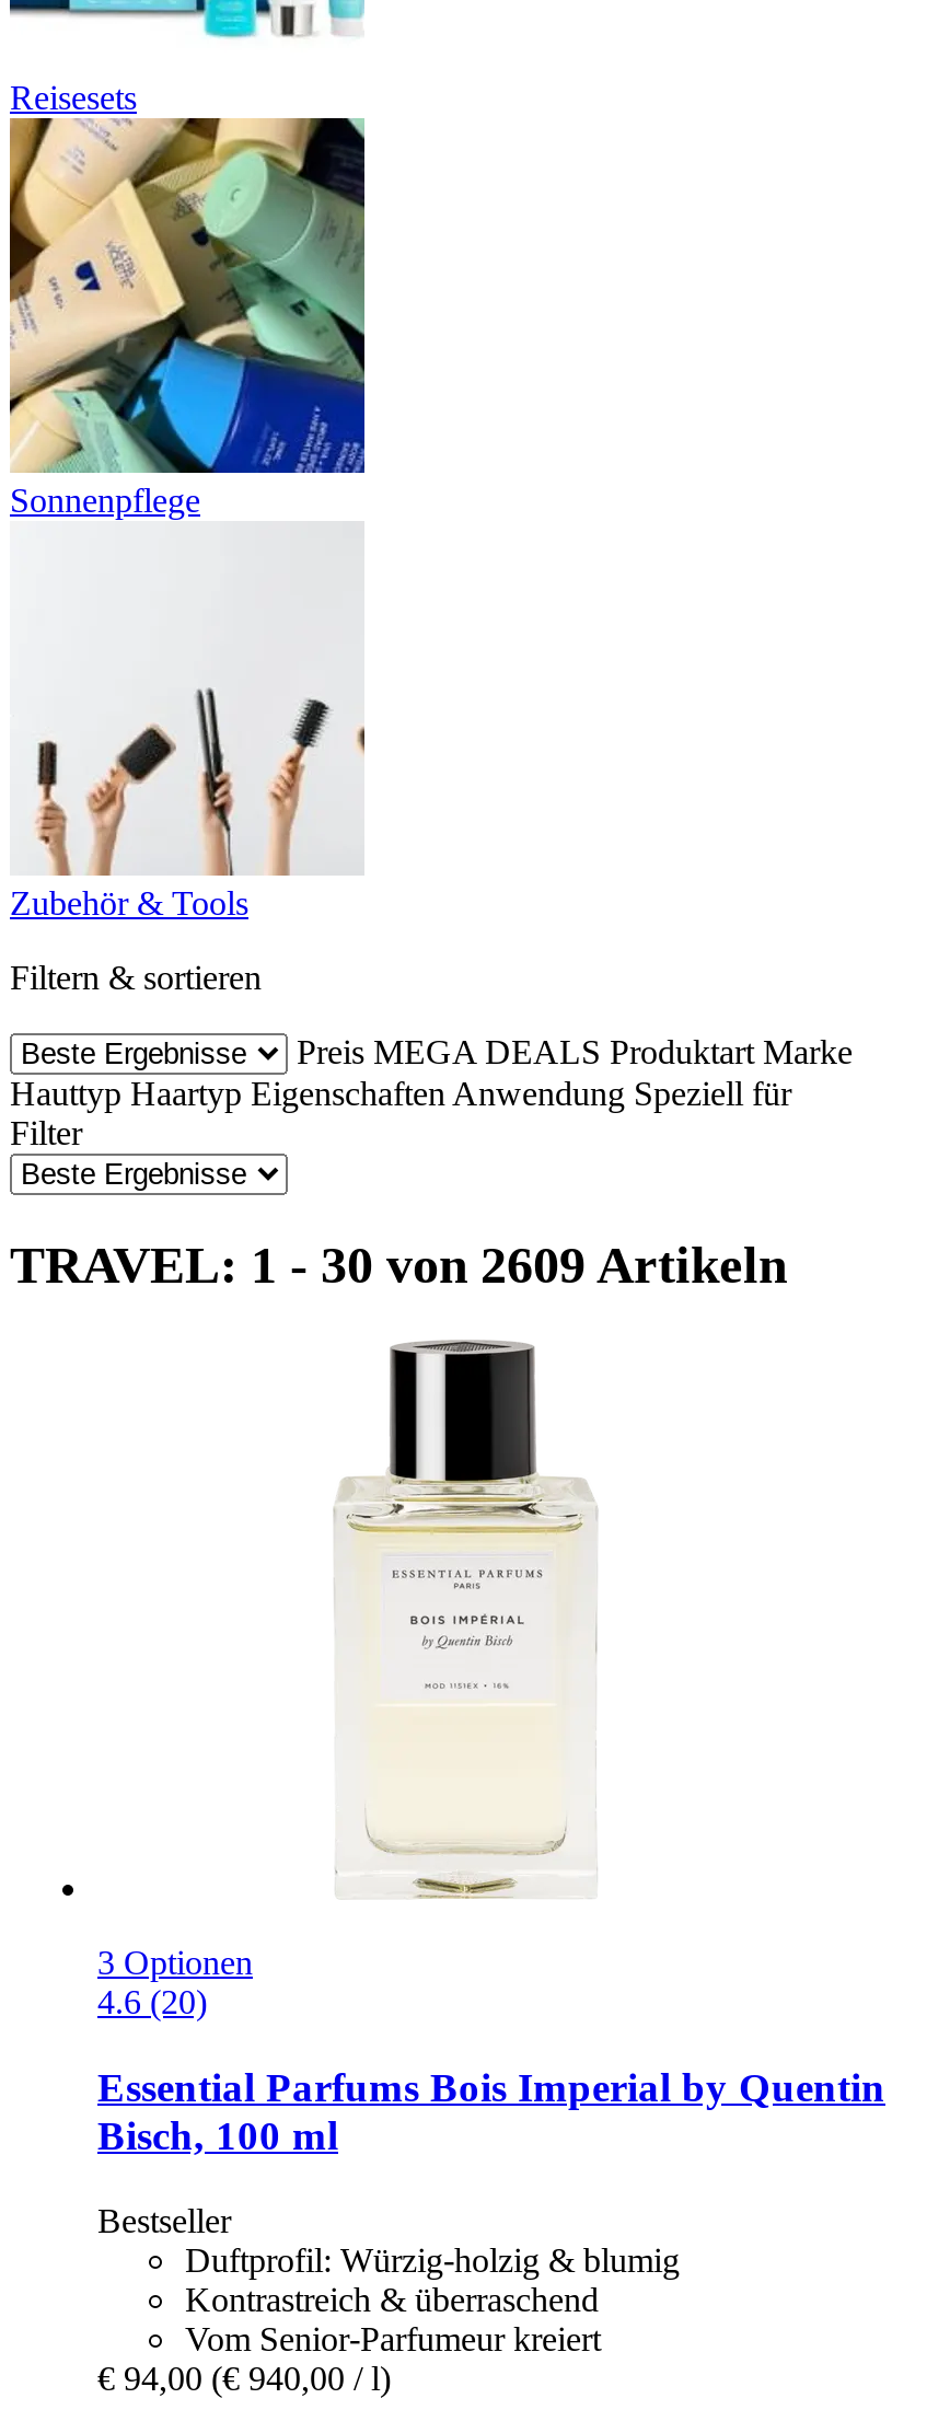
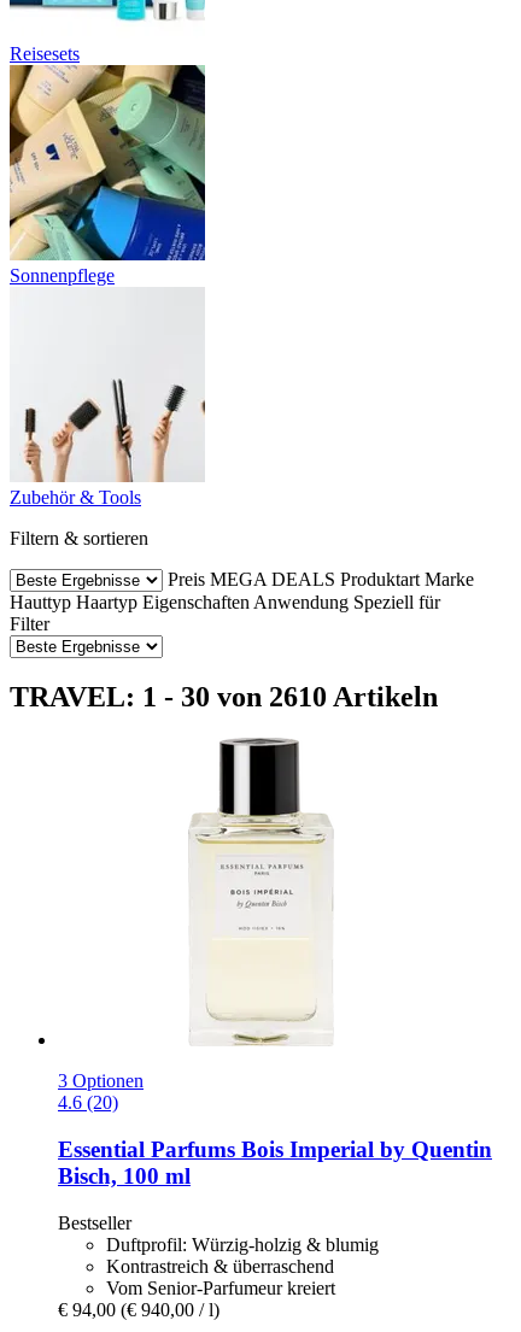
- TRAVEL: 1 - 30 von 2609 Artikeln
+ TRAVEL: 1 - 30 von 2610 Artikeln
